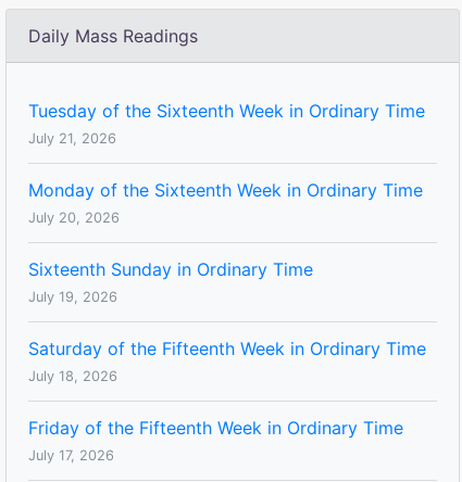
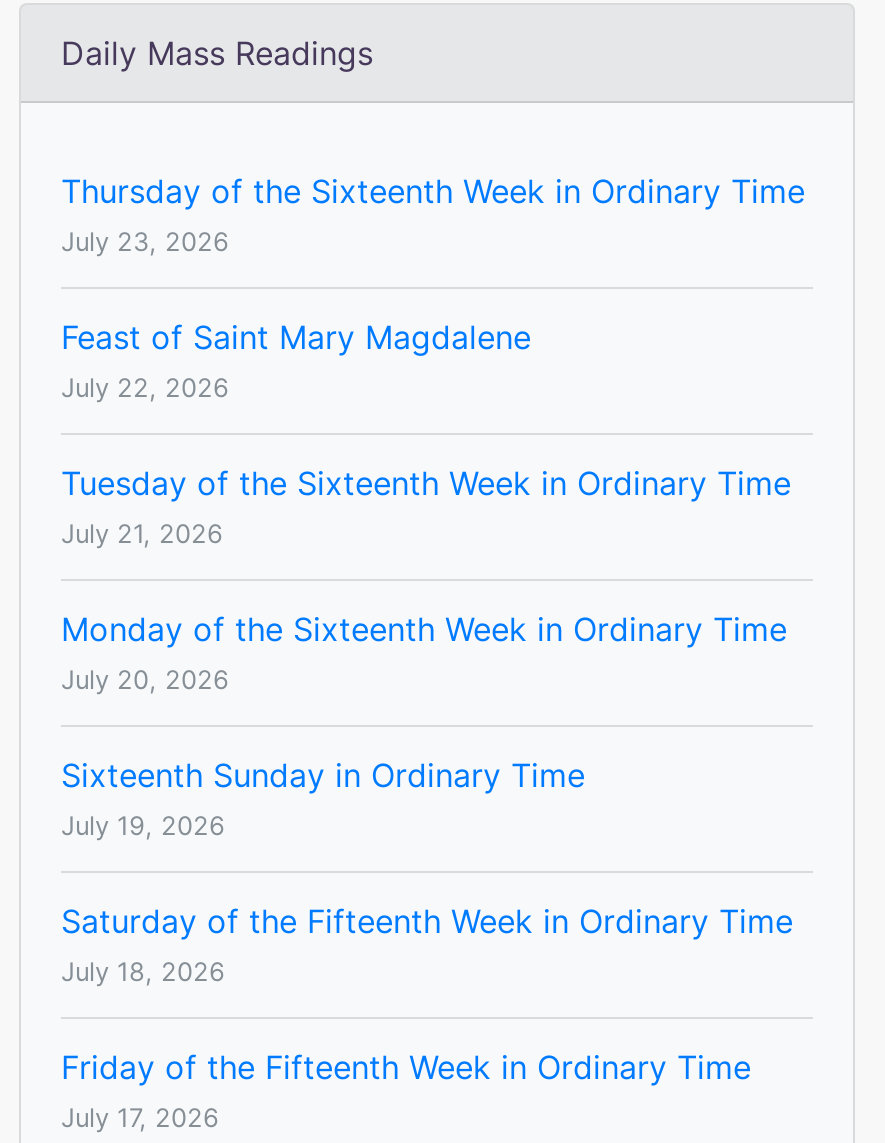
+ Thursday of the Sixteenth Week in Ordinary Time
+ July 23, 2026
+ Feast of Saint Mary Magdalene
+ July 22, 2026
